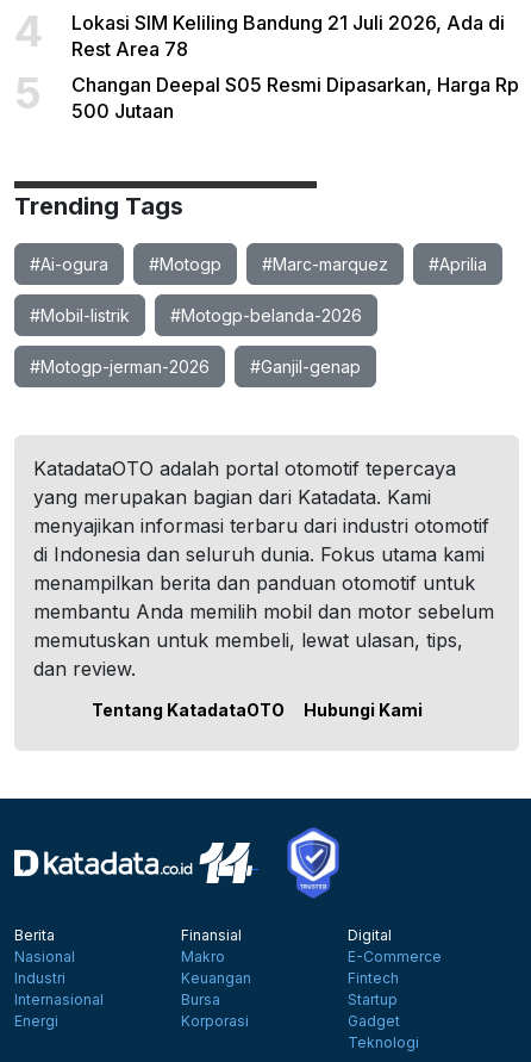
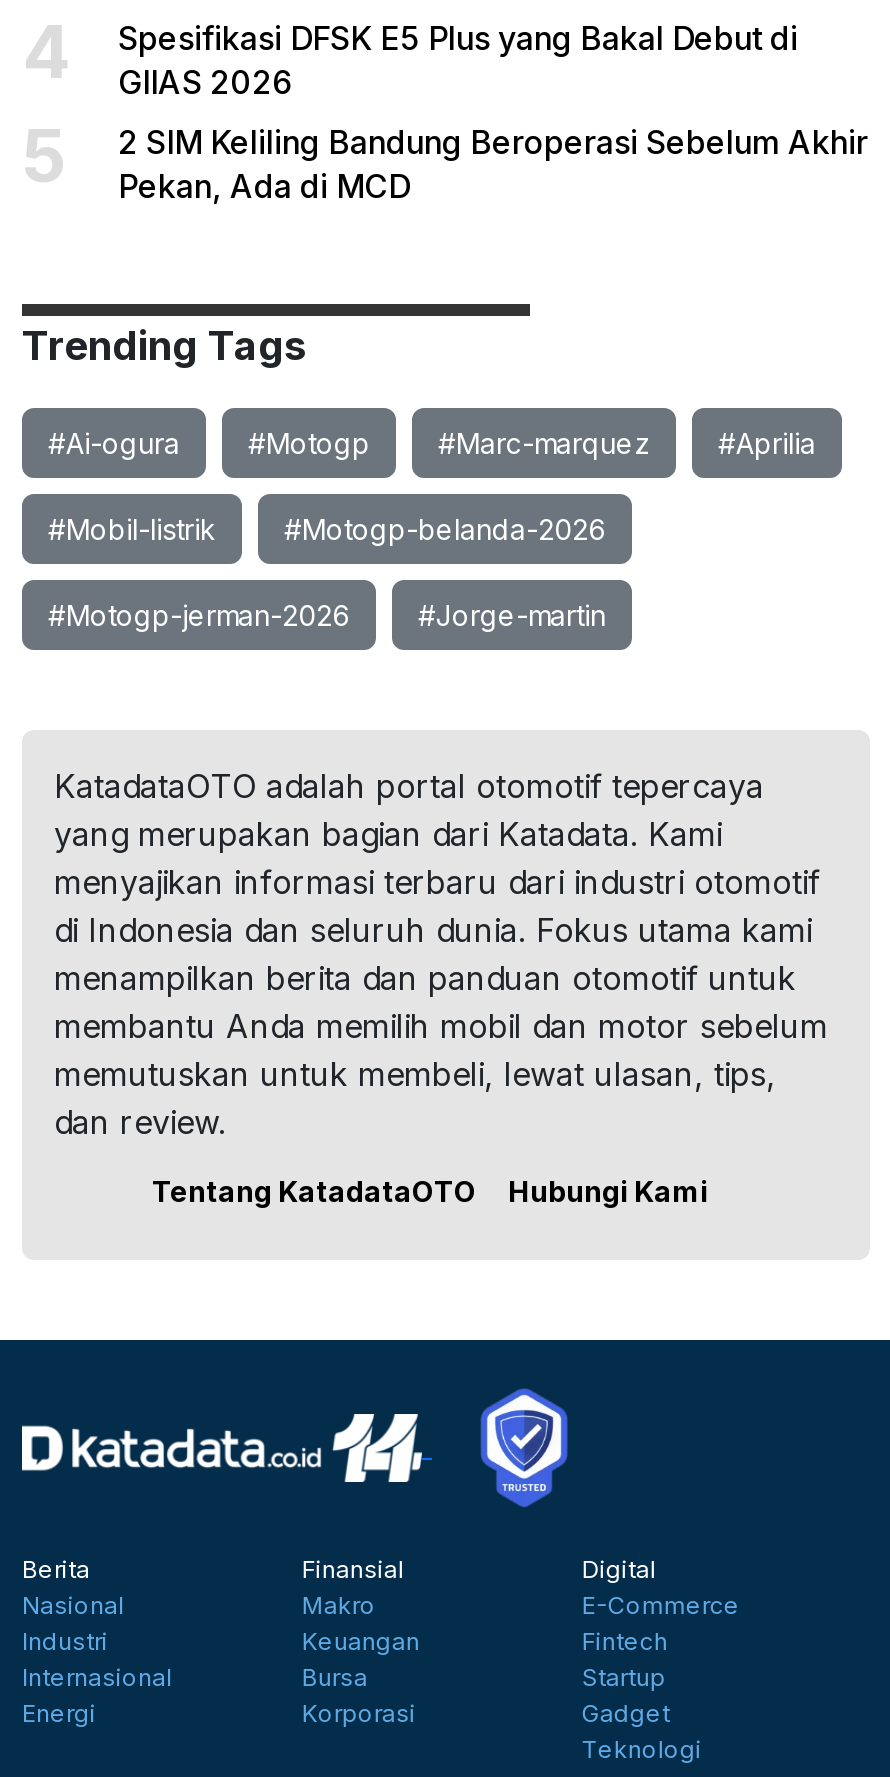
- Lokasi SIM Keliling Bandung 21 Juli 2026, Ada di
- Rest Area 78
+ Spesifikasi DFSK E5 Plus yang Bakal Debut di
+ GIIAS 2026

- Changan Deepal S05 Resmi Dipasarkan, Harga Rp
- 500 Jutaan
+ 2 SIM Keliling Bandung Beroperasi Sebelum Akhir
+ Pekan, Ada di MCD

- #Ganjil-genap
+ #Jorge-martin
